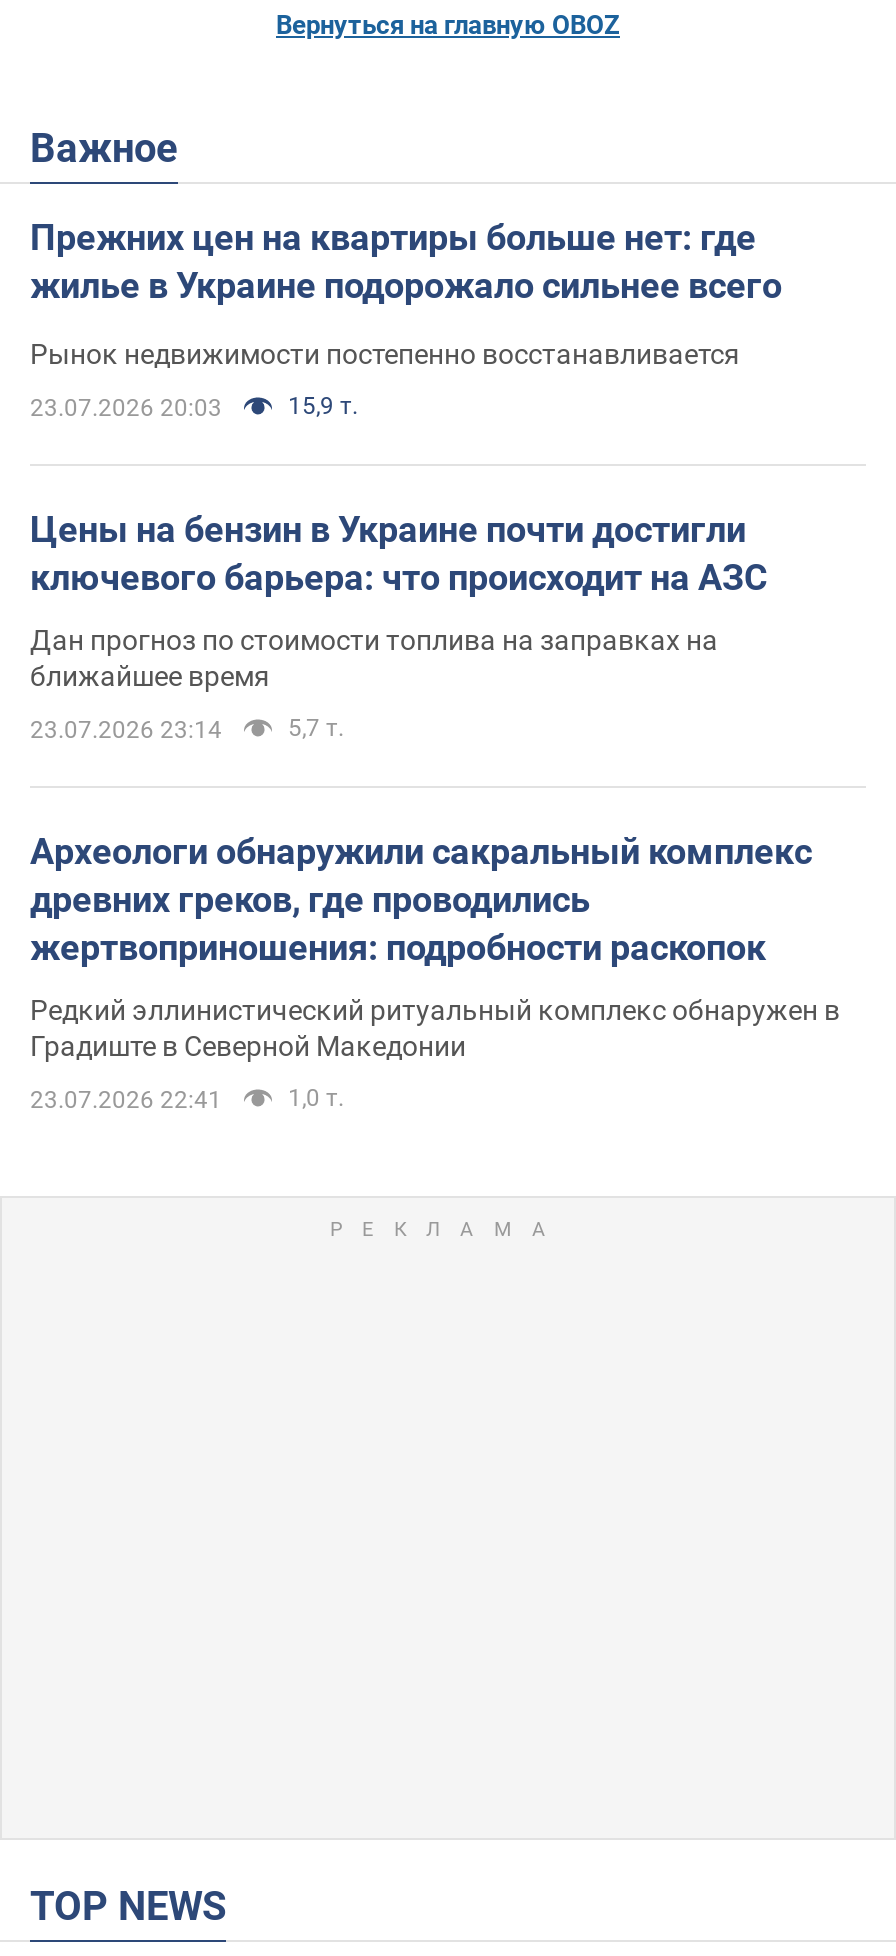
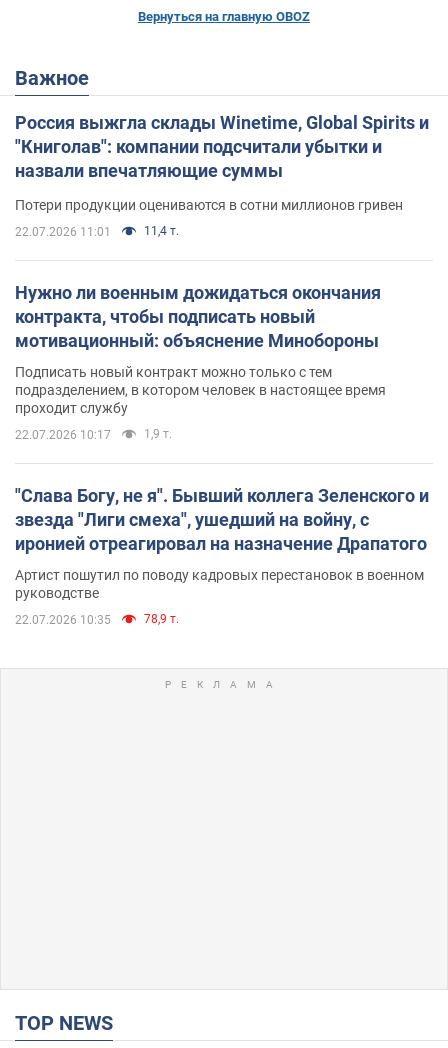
- Прежних цен на квартиры больше нет: где
- жилье в Украине подорожало сильнее всего
+ Россия выжгла склады Winetime, Global Spirits и
+ "Книголав": компании подсчитали убытки и
+ назвали впечатляющие суммы

- Рынок недвижимости постепенно восстанавливается
+ Потери продукции оцениваются в сотни миллионов гривен

- 23.07.2026 20:03
- 15,9 т.
+ 22.07.2026 11:01
+ 11,4 т.

- Цены на бензин в Украине почти достигли
- ключевого барьера: что происходит на АЗС
+ Нужно ли военным дожидаться окончания
+ контракта, чтобы подписать новый
+ мотивационный: объяснение Минобороны

- Дан прогноз по стоимости топлива на заправках на
- ближайшее время
+ Подписать новый контракт можно только с тем
+ подразделением, в котором человек в настоящее время
+ проходит службу

- 23.07.2026 23:14
- 5,7 т.
+ 22.07.2026 10:17
+ 1,9 т.

- Археологи обнаружили сакральный комплекс
- древних греков, где проводились
- жертвоприношения: подробности раскопок
+ "Слава Богу, не я". Бывший коллега Зеленского и
+ звезда "Лиги смеха", ушедший на войну, с
+ иронией отреагировал на назначение Драпатого

- Редкий эллинистический ритуальный комплекс обнаружен в
- Градиште в Северной Македонии
+ Артист пошутил по поводу кадровых перестановок в военном
+ руководстве

- 23.07.2026 22:41
- 1,0 т.
+ 22.07.2026 10:35
+ 78,9 т.
